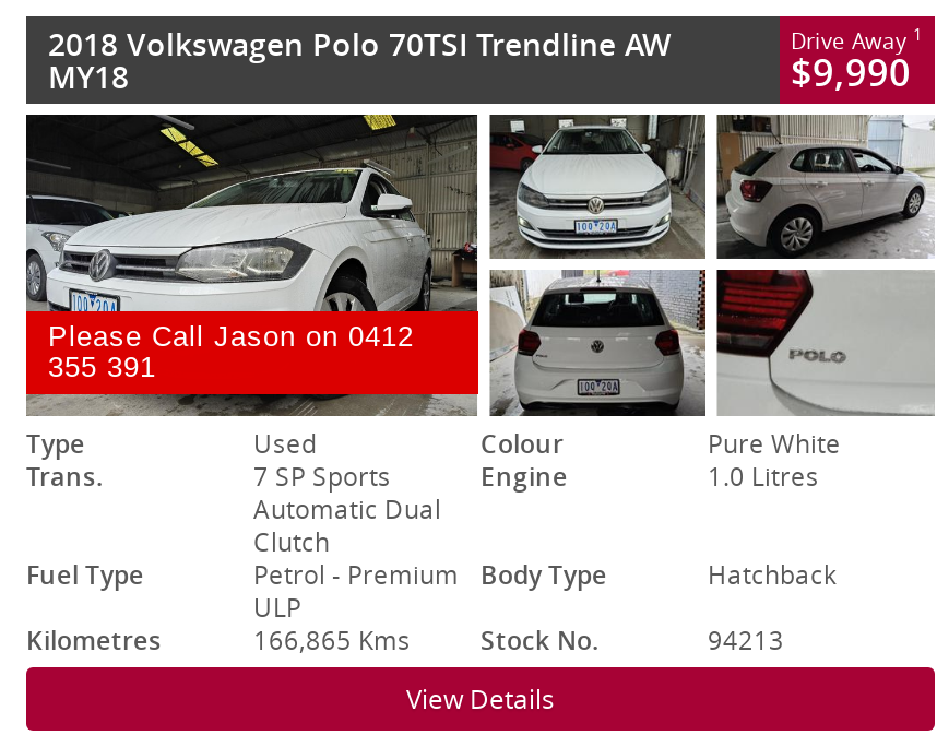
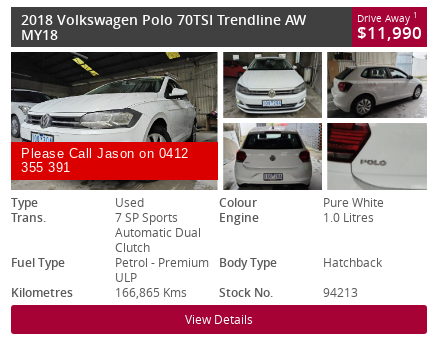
- $9,990
+ $11,990
